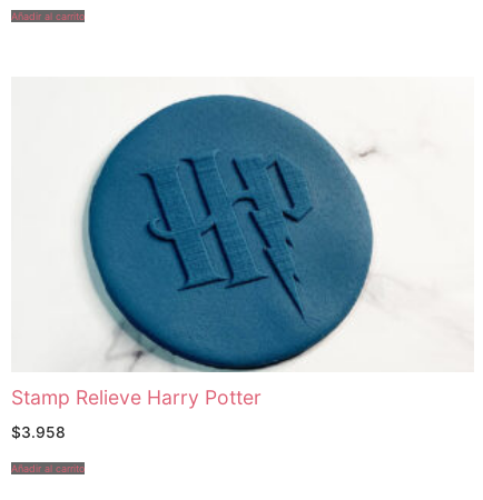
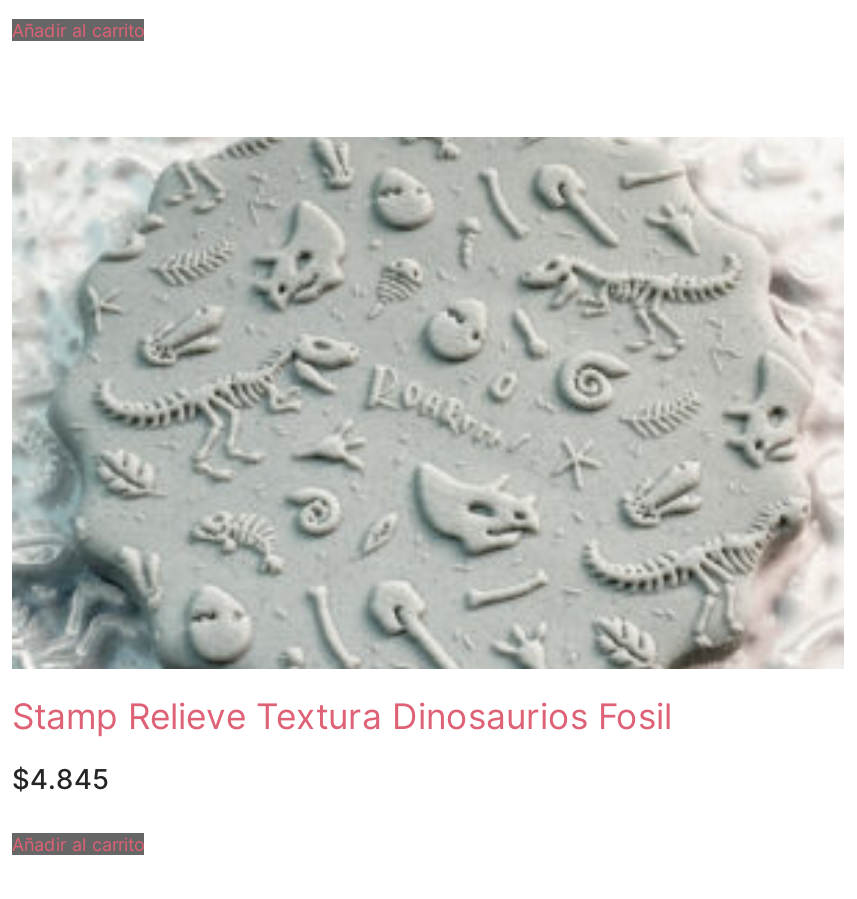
- [image]
- Stamp Relieve Harry Potter
+ [image]
+ Stamp Relieve Textura Dinosaurios Fosil

- $3.958
+ $4.845
